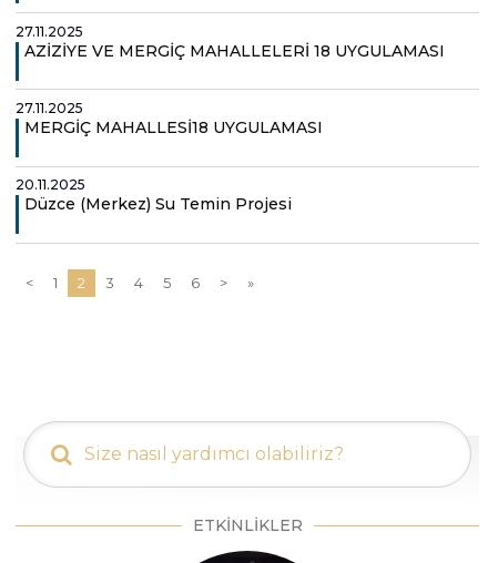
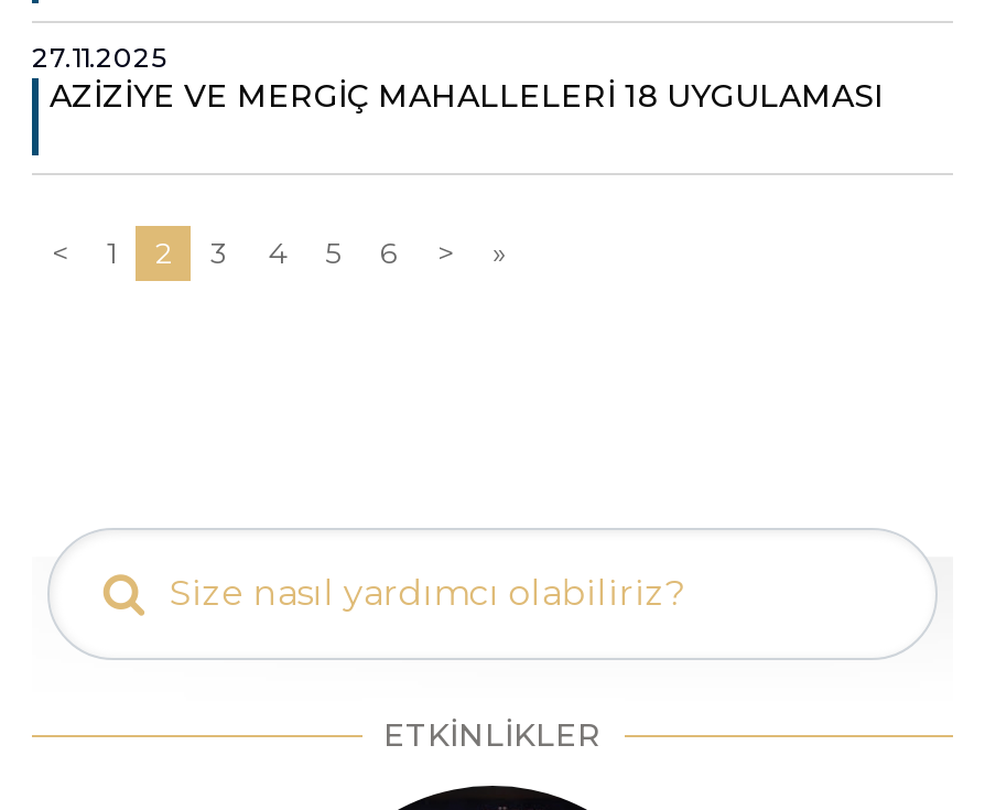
- 27.11.2025
- MERGİÇ MAHALLESİ18 UYGULAMASI
- 20.11.2025
- Düzce (Merkez) Su Temin Projesi
